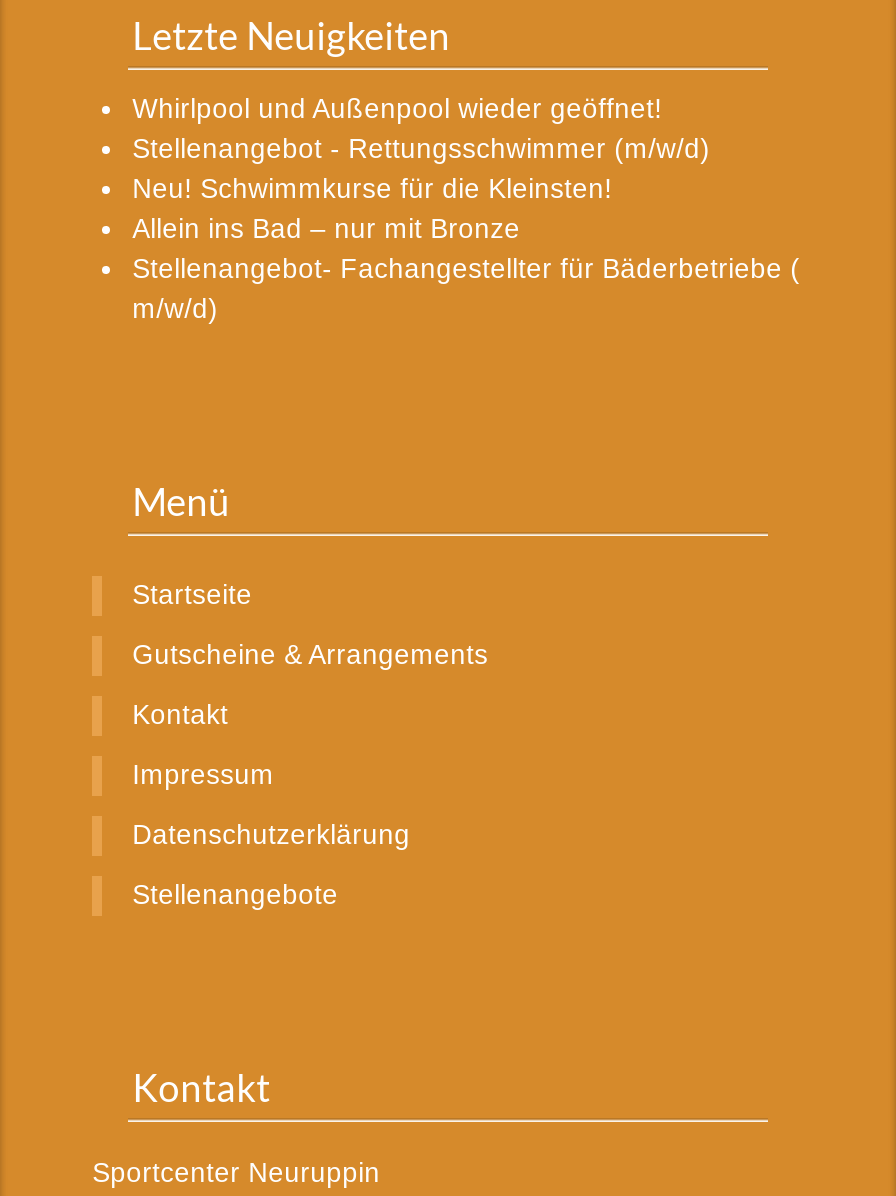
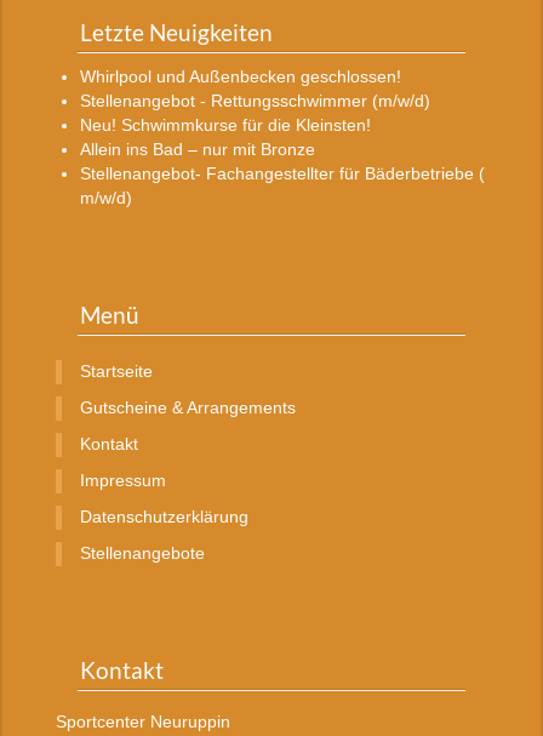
- Whirlpool und Außenpool wieder geöffnet!
+ Whirlpool und Außenbecken geschlossen!
